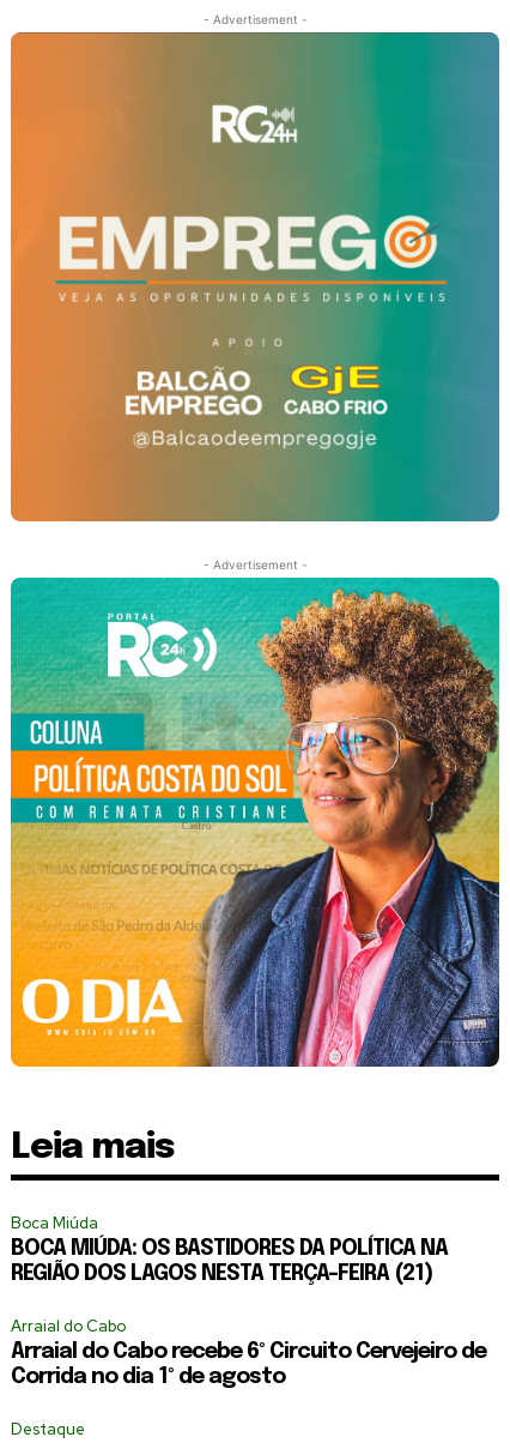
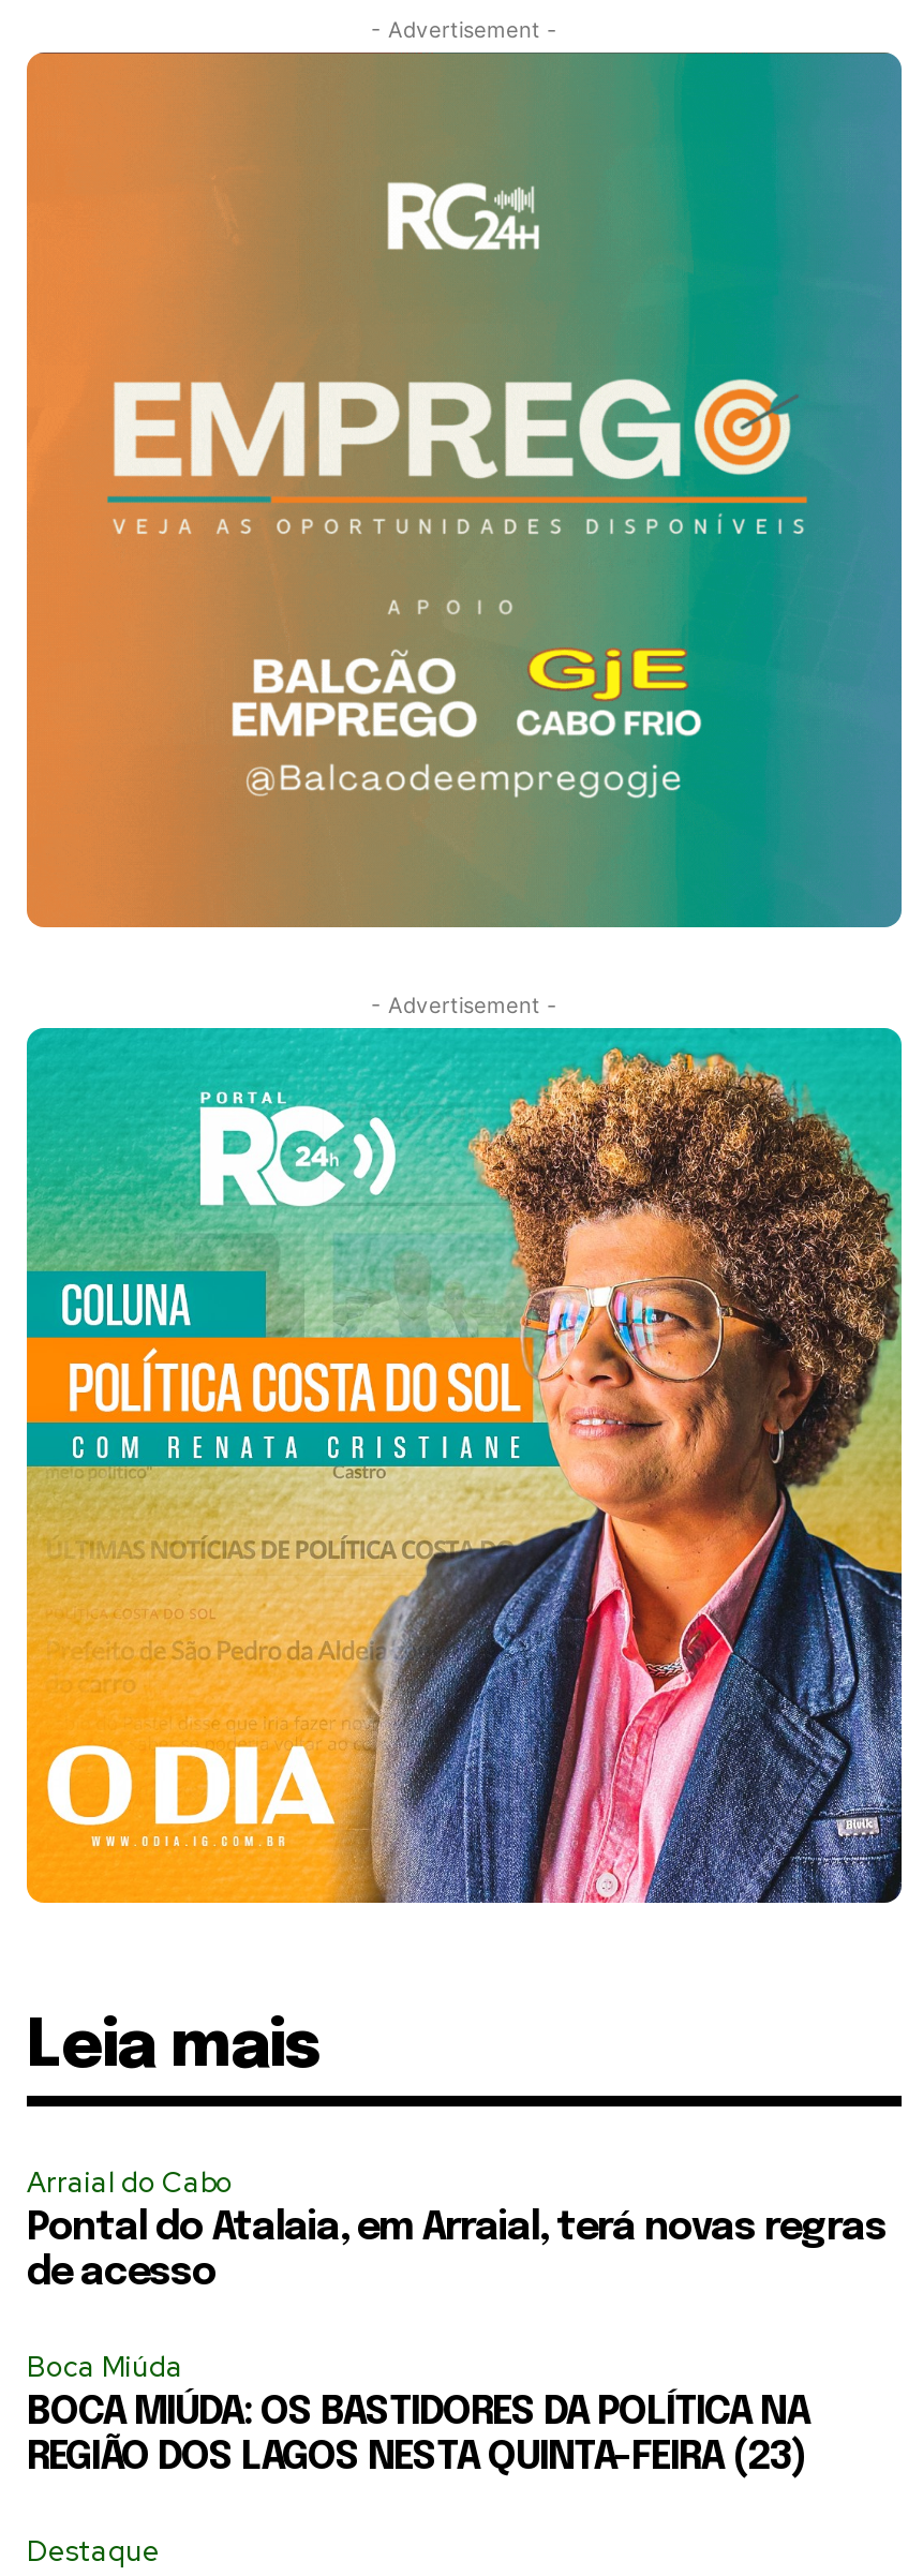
+ Pontal do Atalaia, em Arraial, terá novas regras
+ de acesso

moved down: Boca Miúda | BOCA MIÚDA: OS BASTIDORES DA POLÍTICA NA

- REGIÃO DOS LAGOS NESTA TERÇA-FEIRA (21)
- Arraial do Cabo recebe 6º Circuito Cervejeiro de
- Corrida no dia 1º de agosto
+ REGIÃO DOS LAGOS NESTA QUINTA-FEIRA (23)

moved up: Arraial do Cabo
